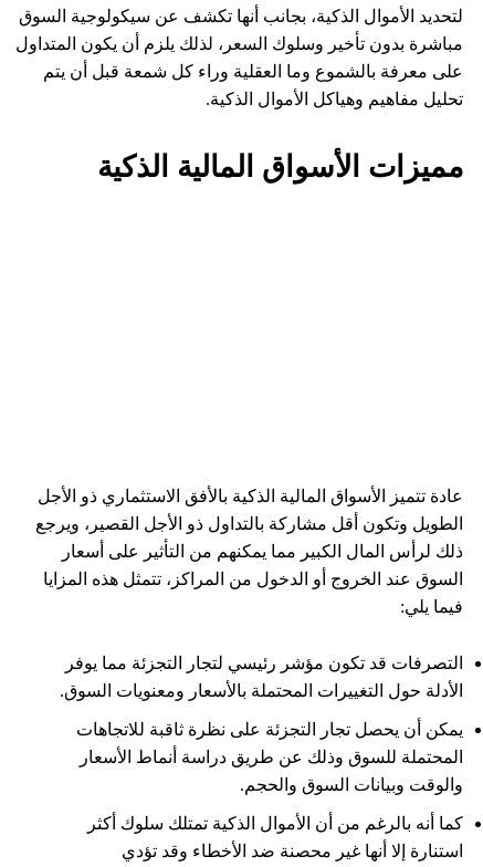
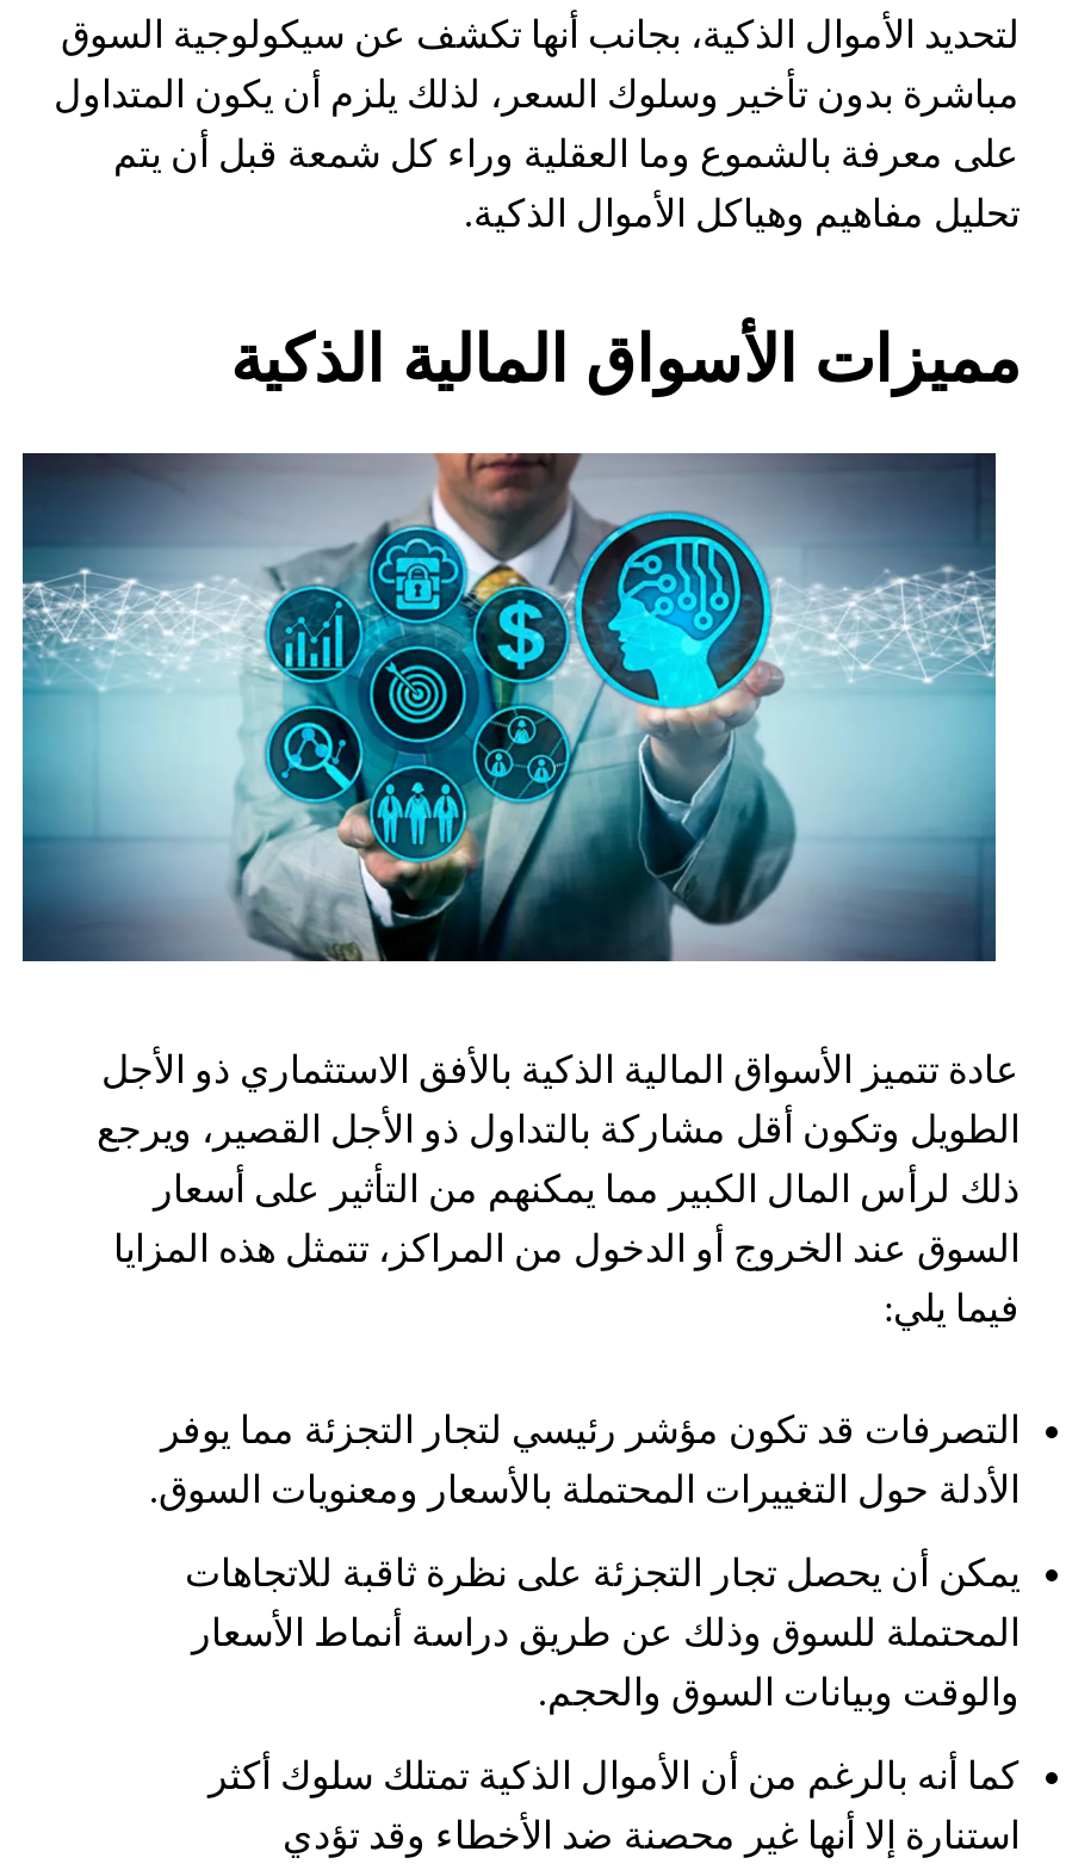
+ [image]
